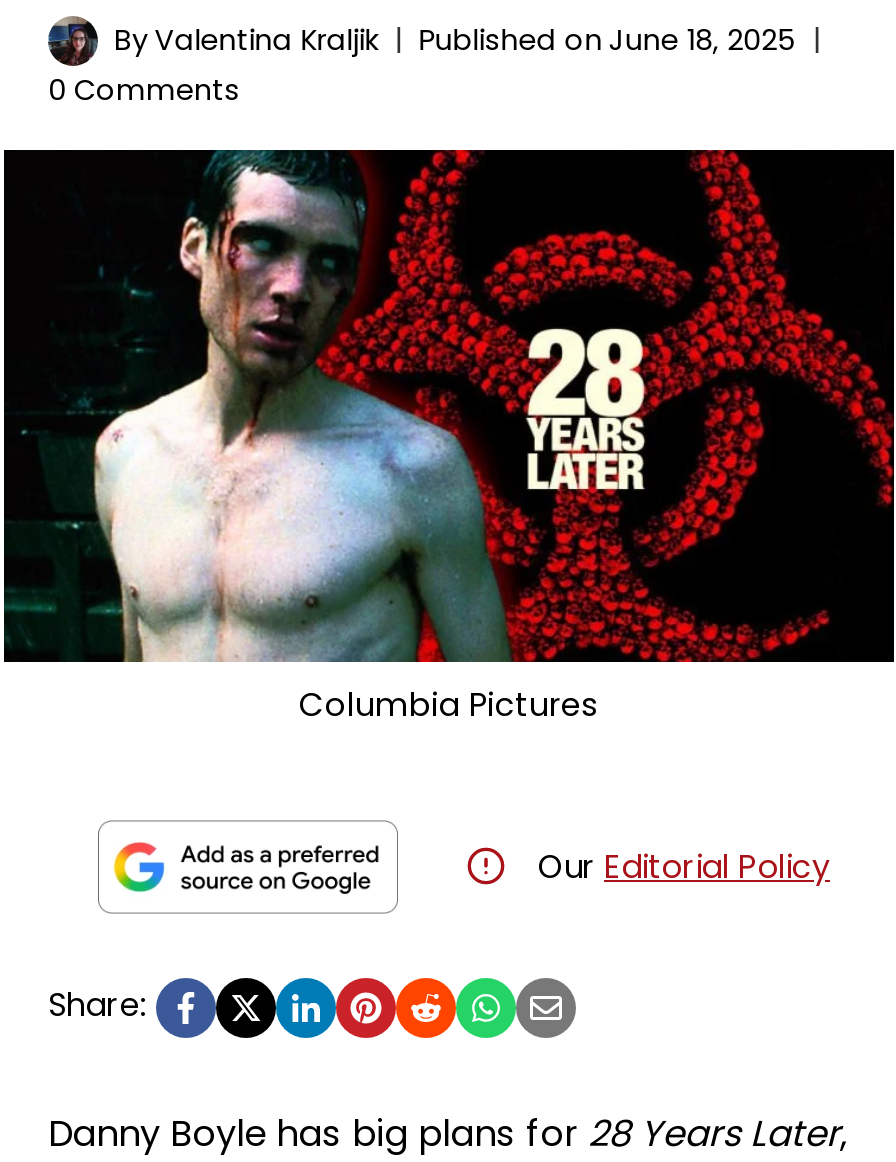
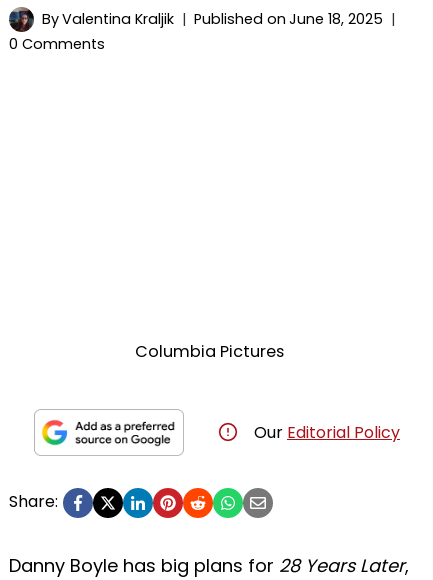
- [image]
